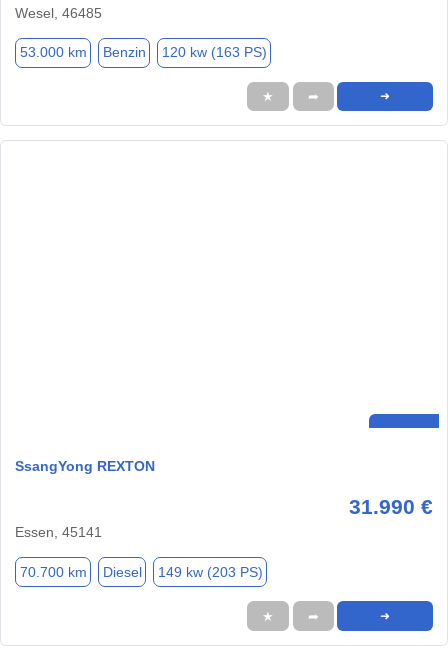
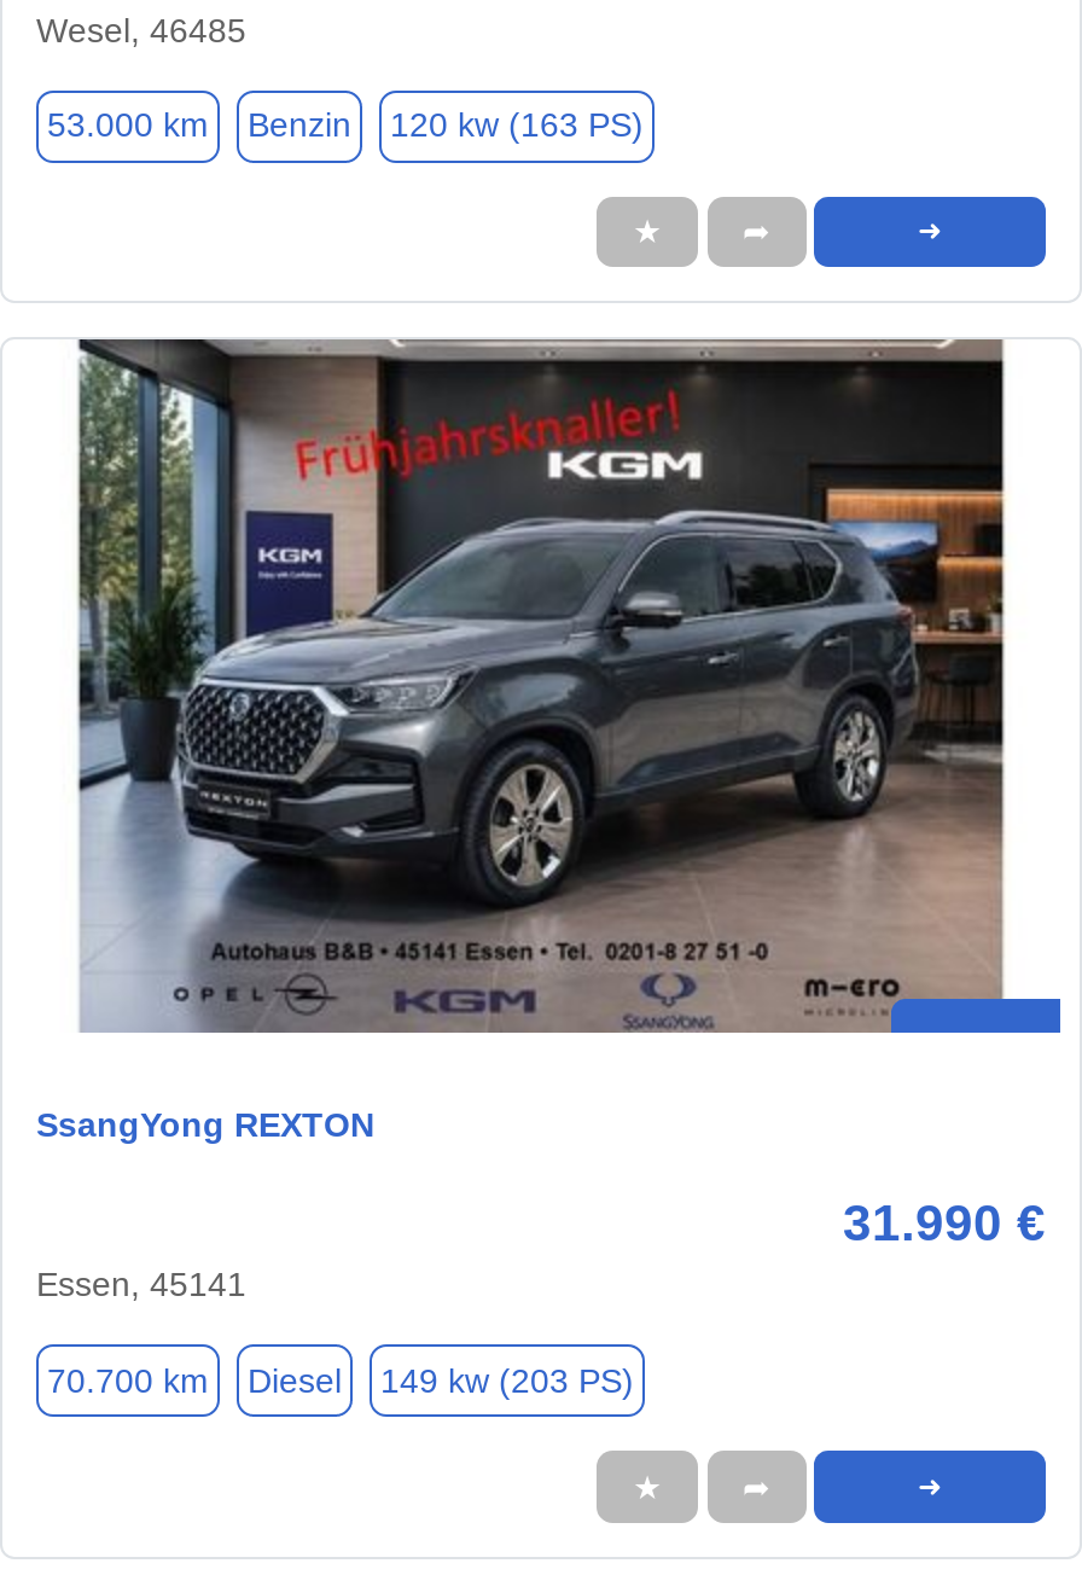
+ [image]
